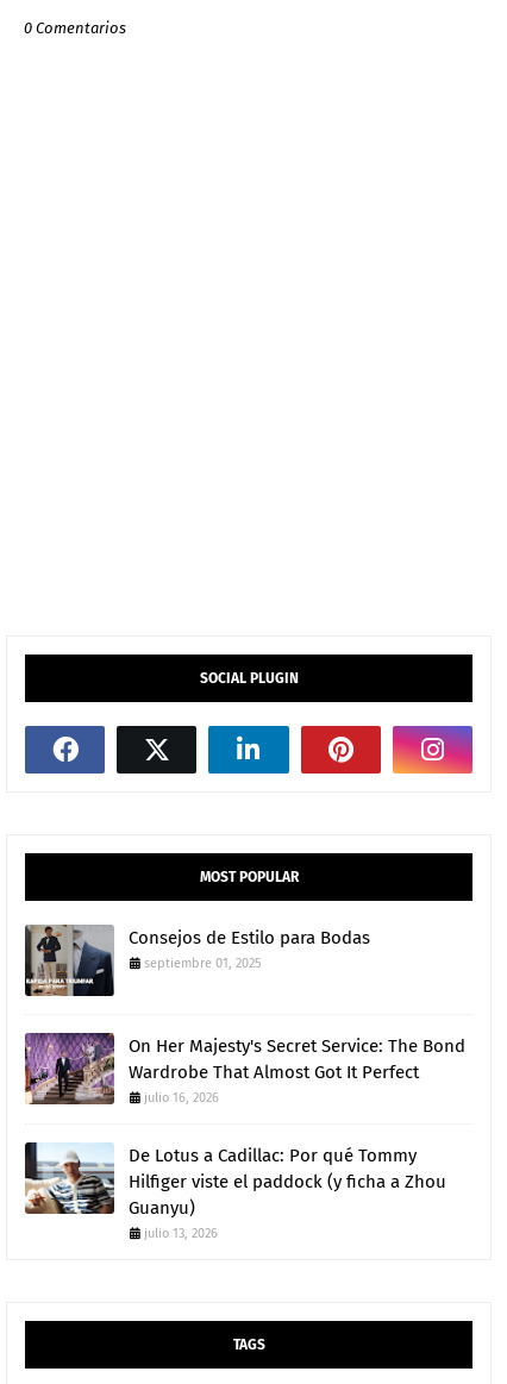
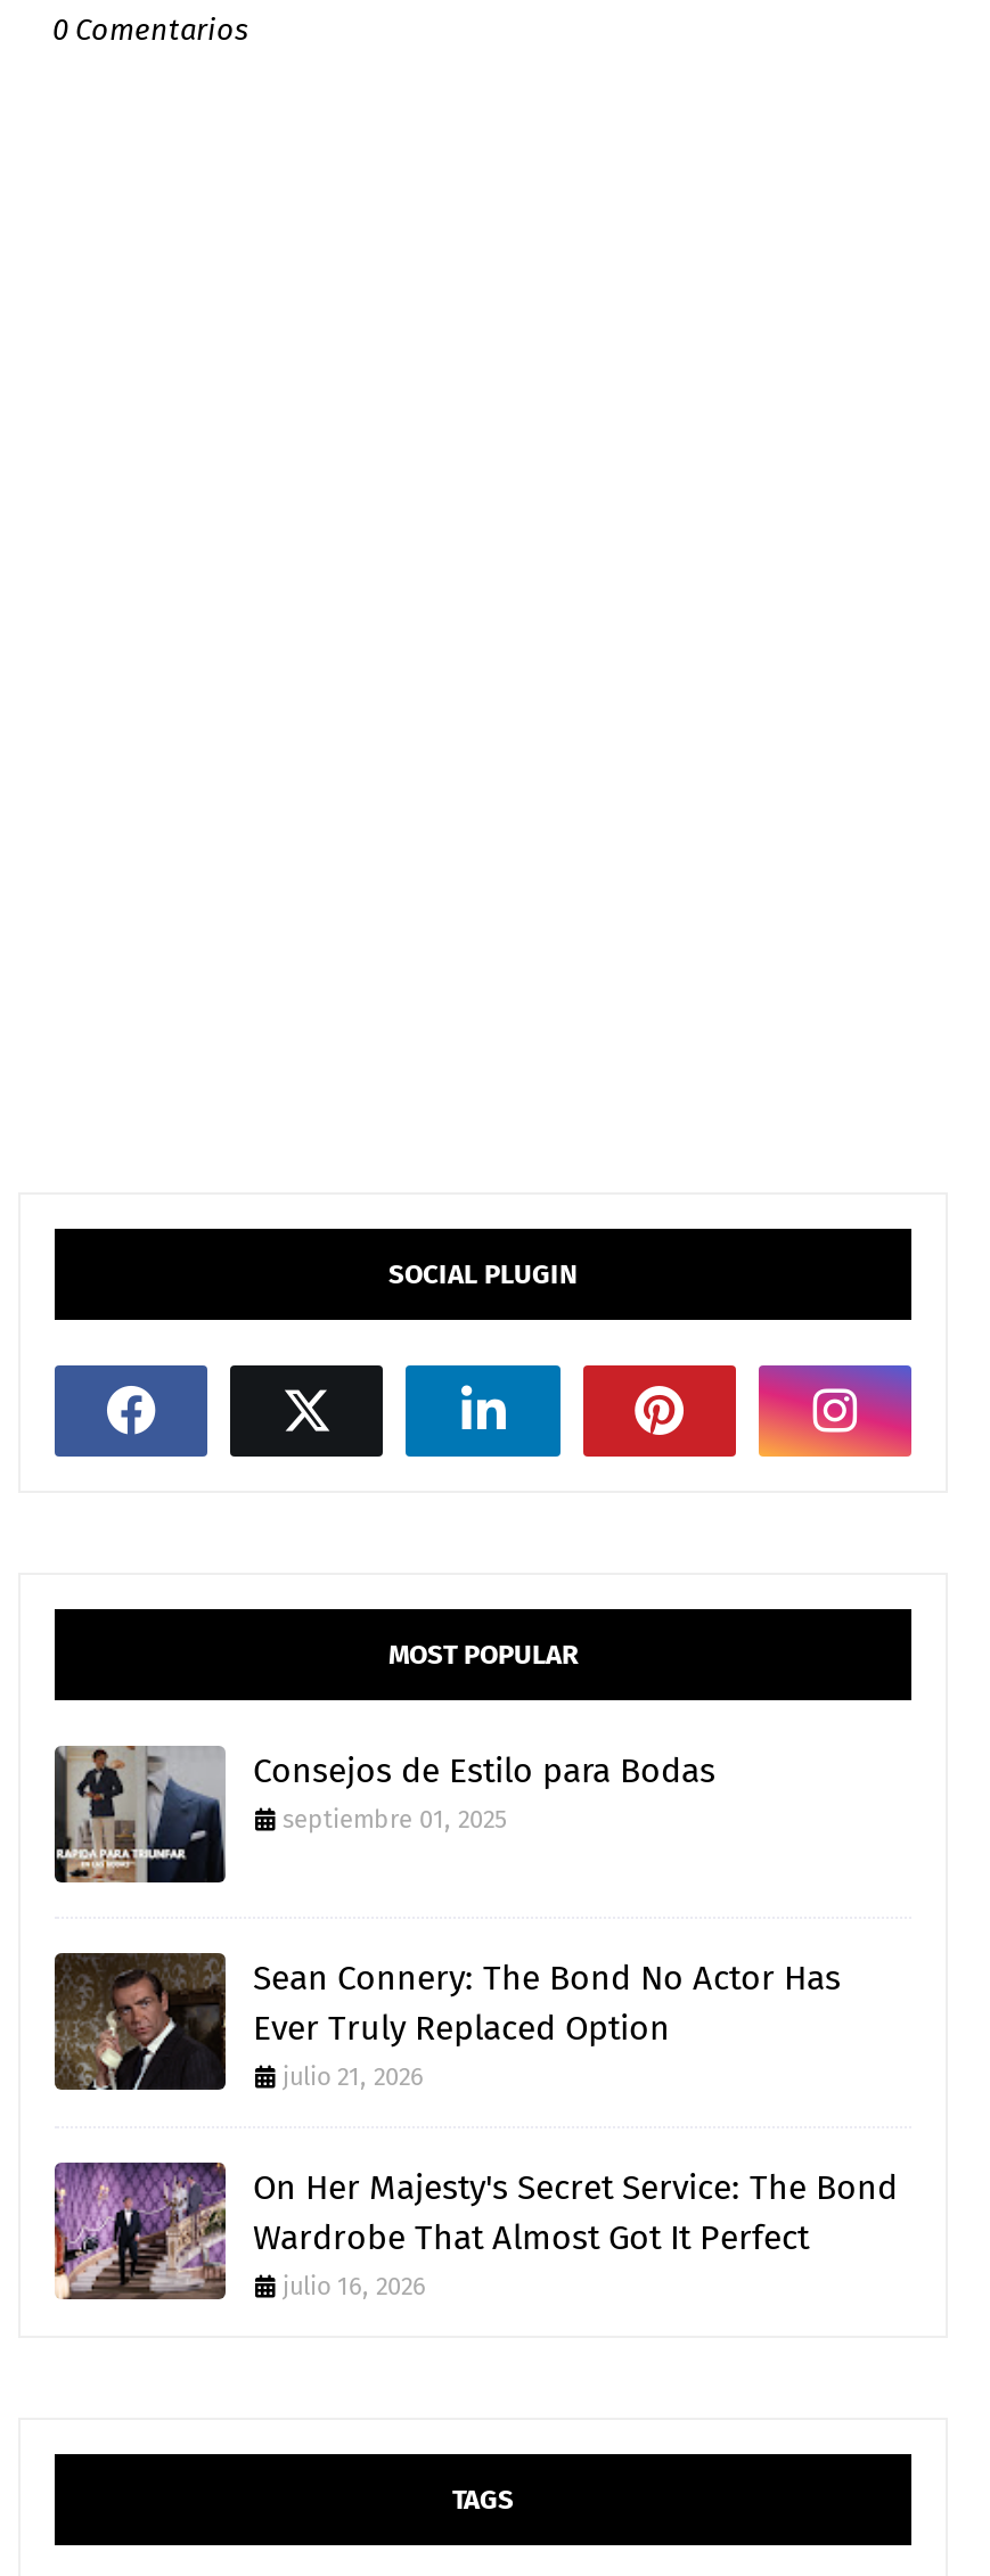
+ [image]
+ Sean Connery: The Bond No Actor Has
+ Ever Truly Replaced Option
+ julio 21, 2026

moved down: [image] | On Her Majesty's Secret Service: The Bond | Wardrobe That Almost Got It Perfect | julio 16, 2026

- [image]
- De Lotus a Cadillac: Por qué Tommy
- Hilfiger viste el paddock (y ficha a Zhou
- Guanyu)
- julio 13, 2026
